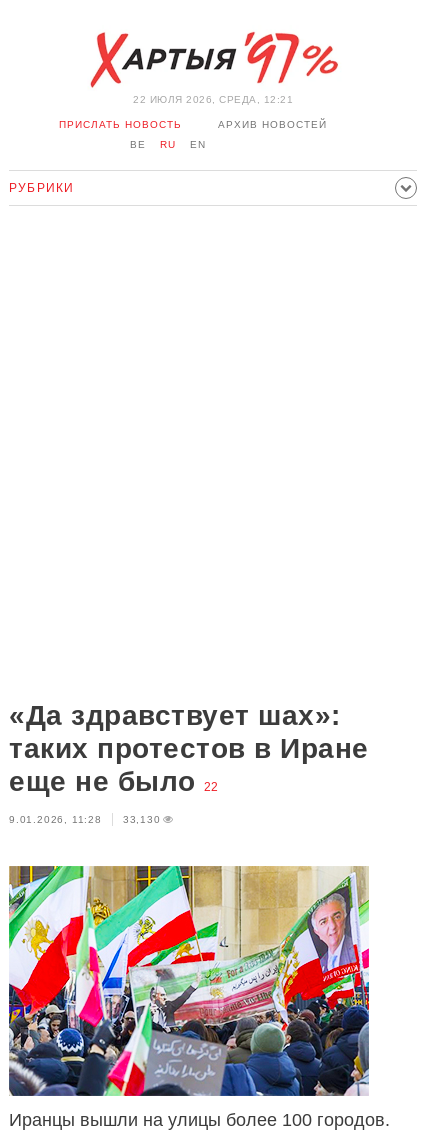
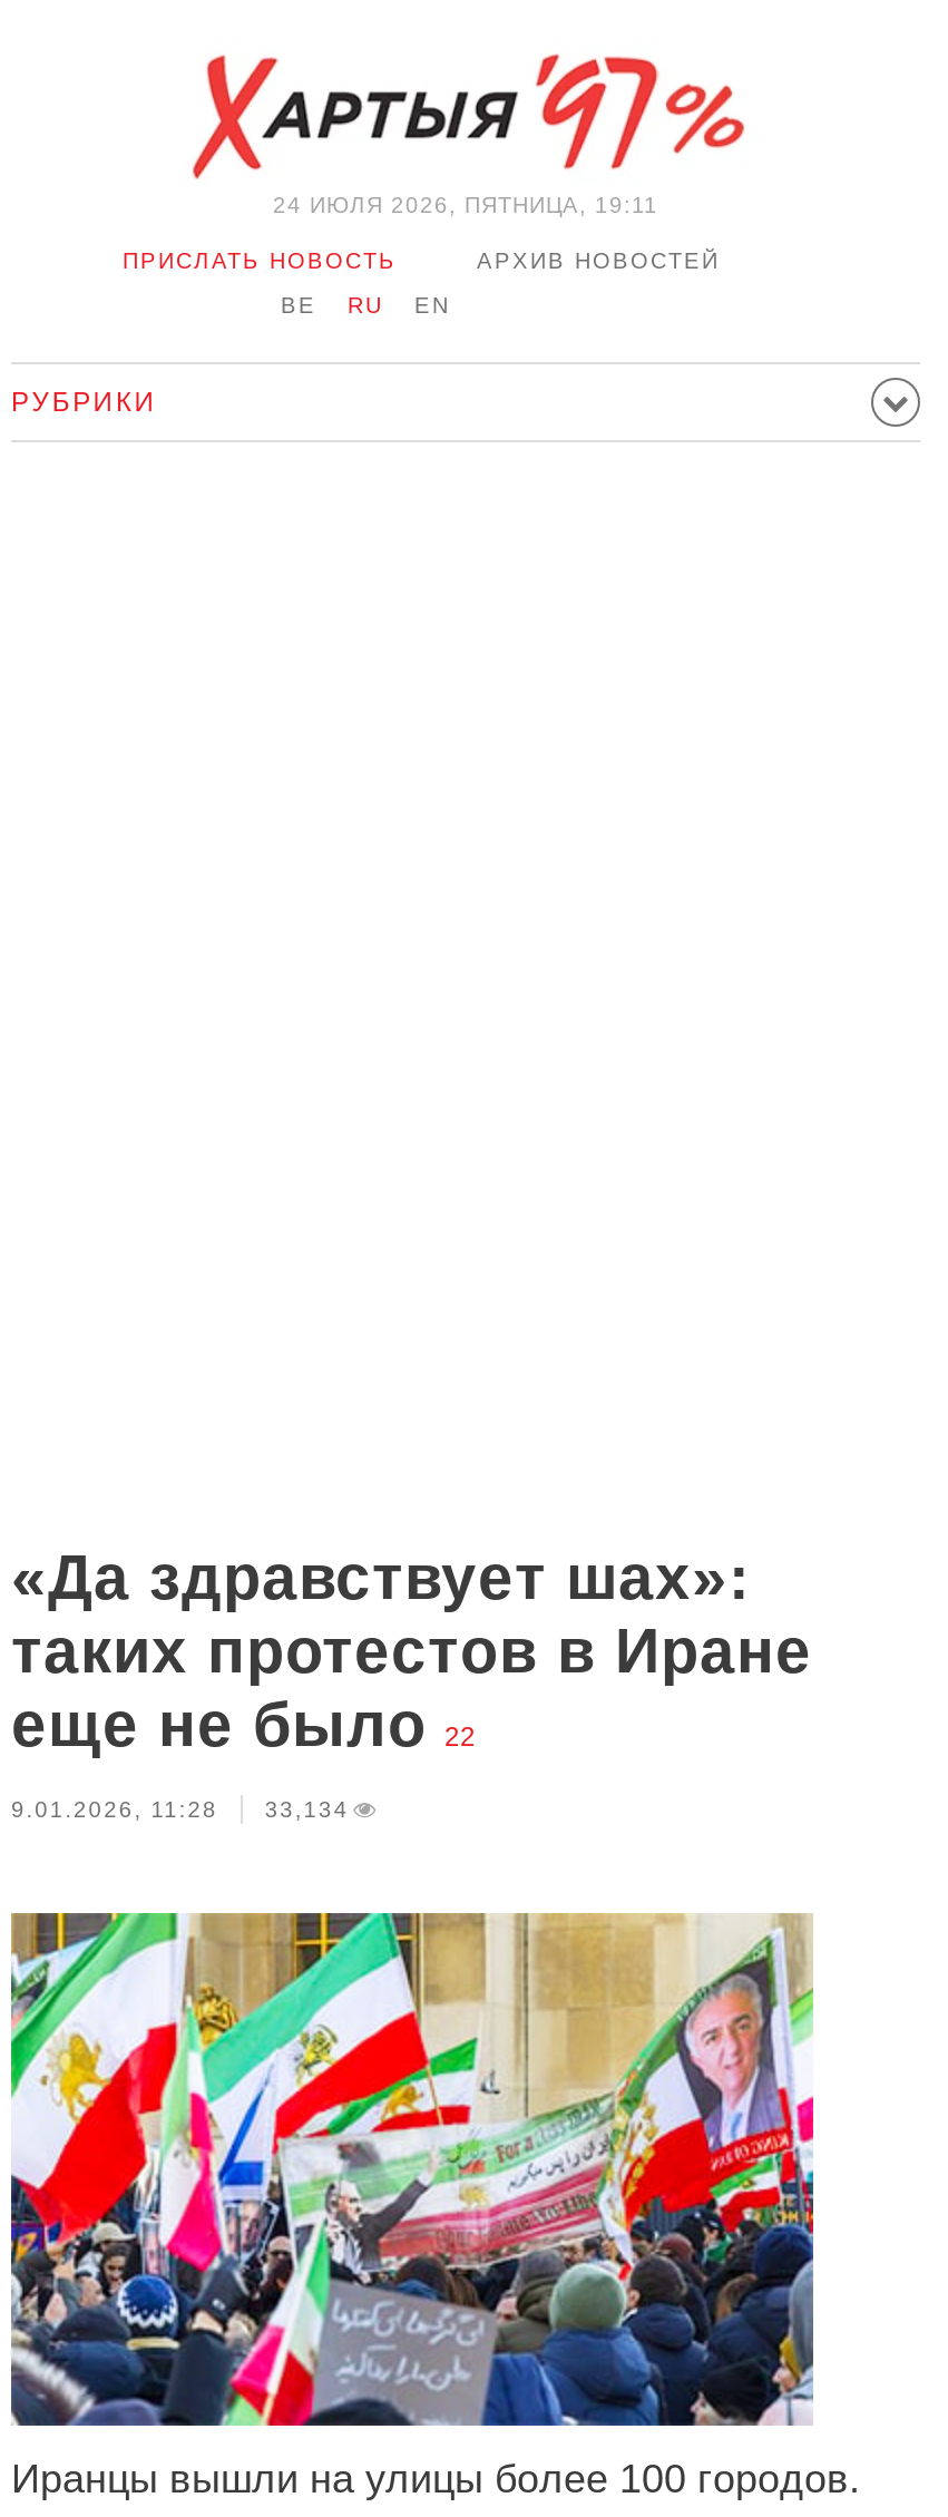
- 22 ИЮЛЯ 2026, СРЕДА, 12:21
+ 24 ИЮЛЯ 2026, ПЯТНИЦА, 19:11

- 9.01.2026, 11:28 33,130
+ 9.01.2026, 11:28 33,134
